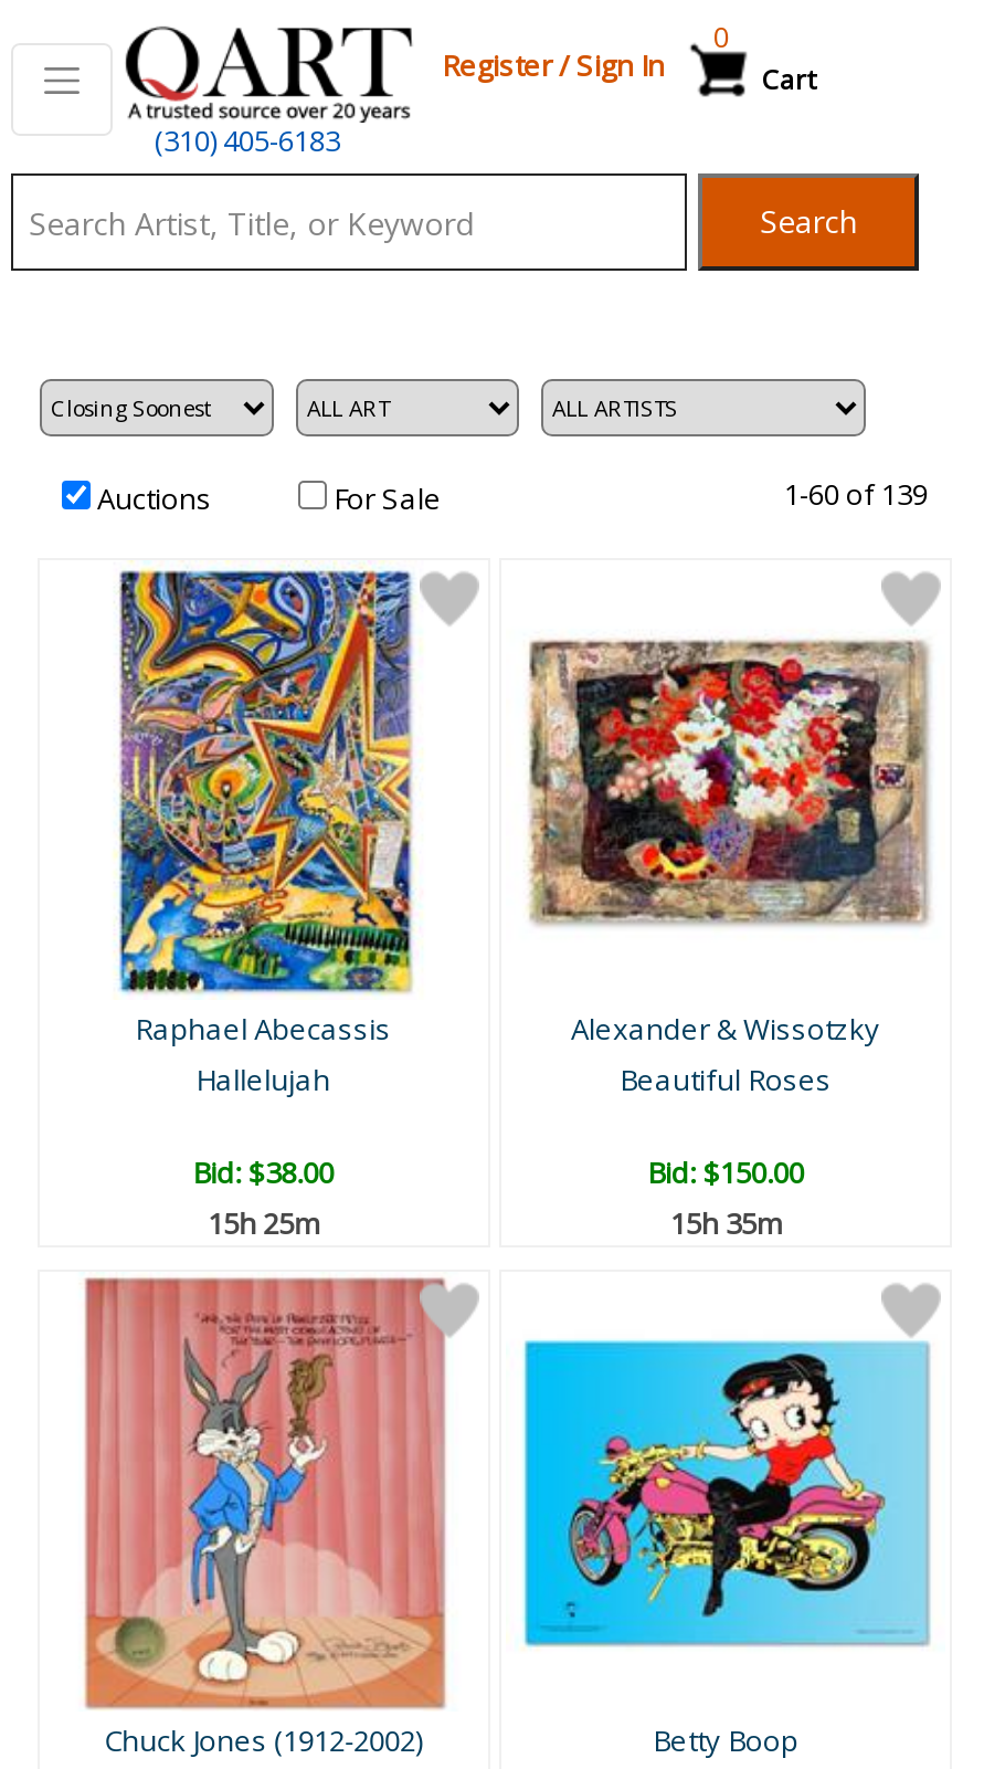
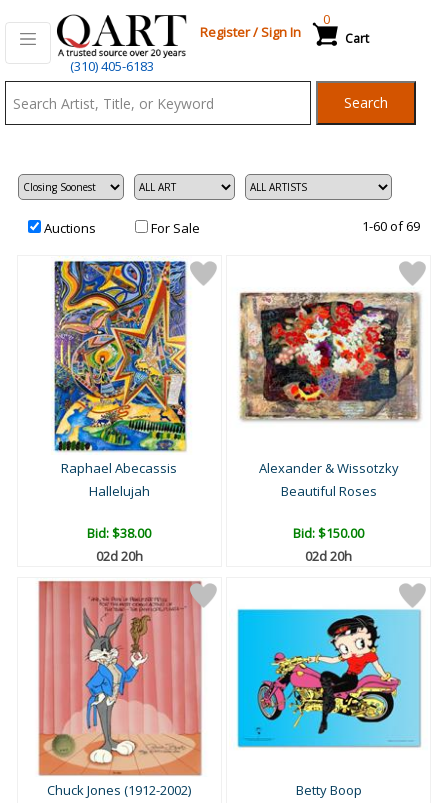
- 1-60 of 139
+ 1-60 of 69

- 15h 25m
+ 02d 20h

- 15h 35m
+ 02d 20h
